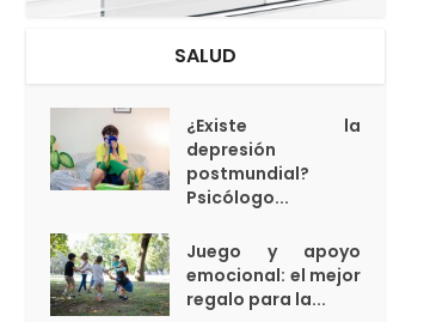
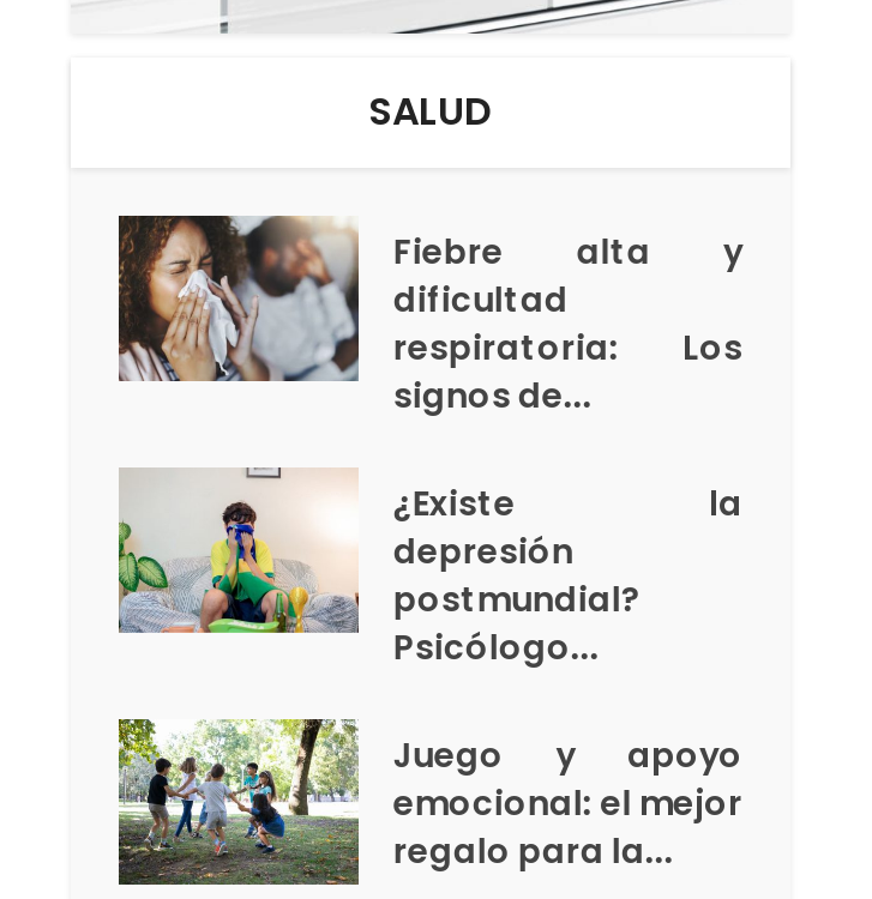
+ [image]
+ Fiebre alta y
+ dificultad
+ respiratoria: Los
+ signos de...
